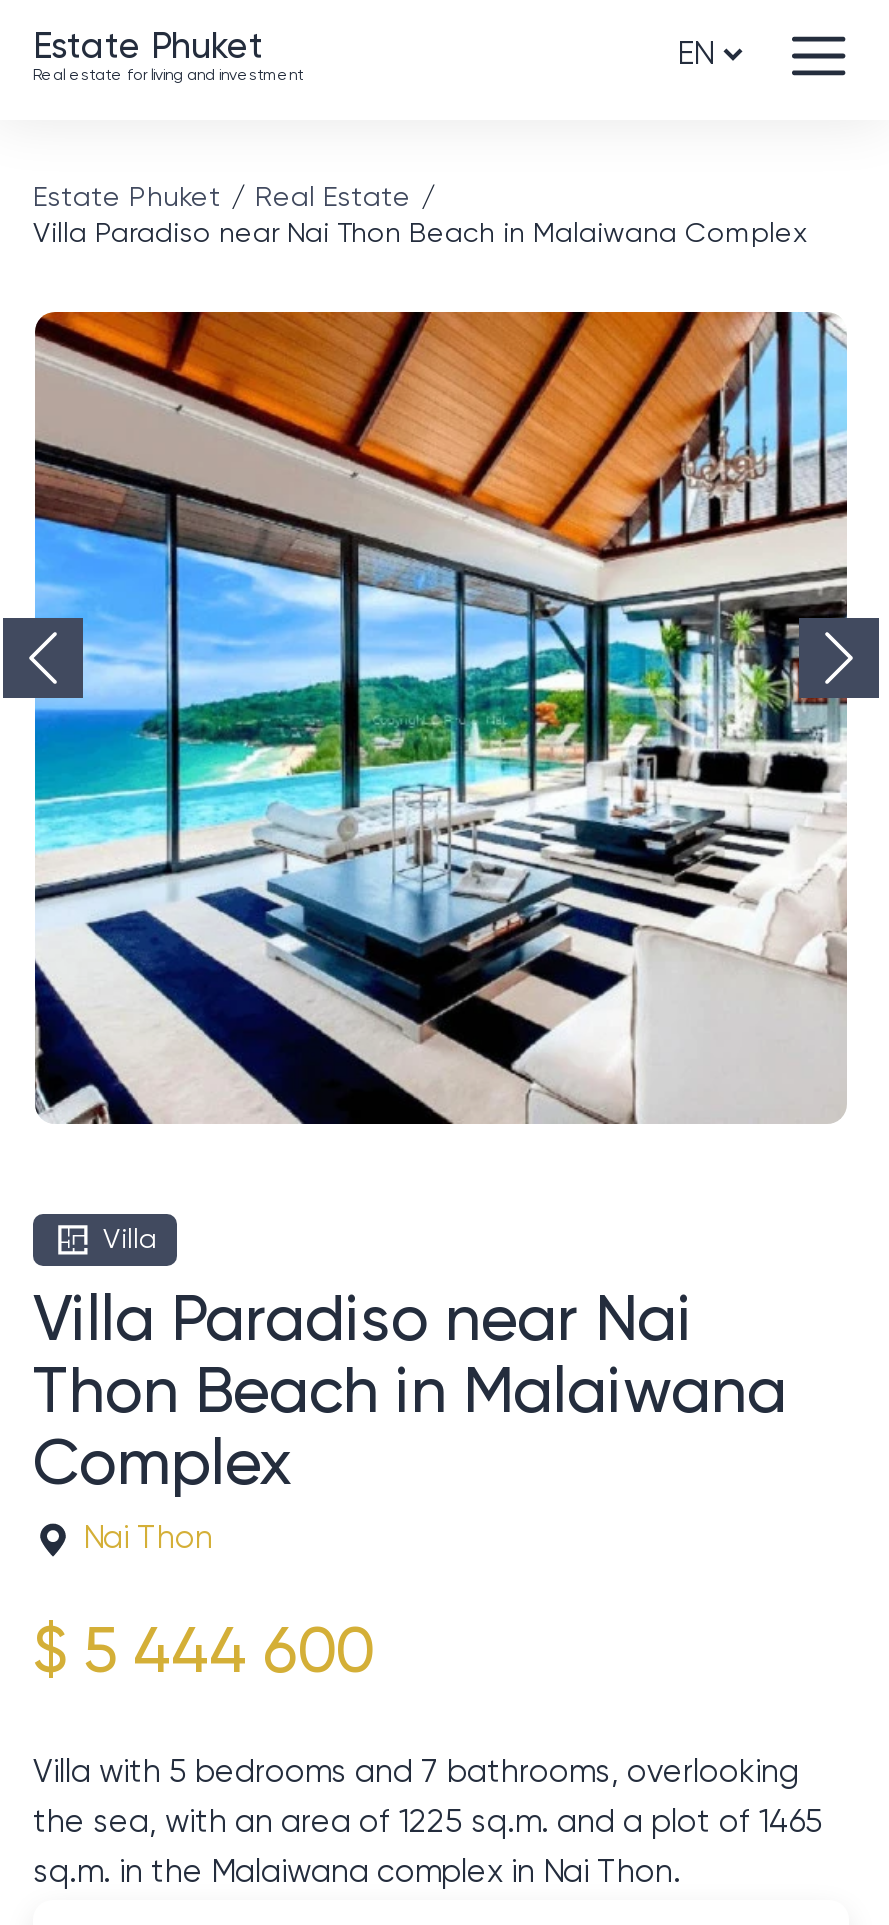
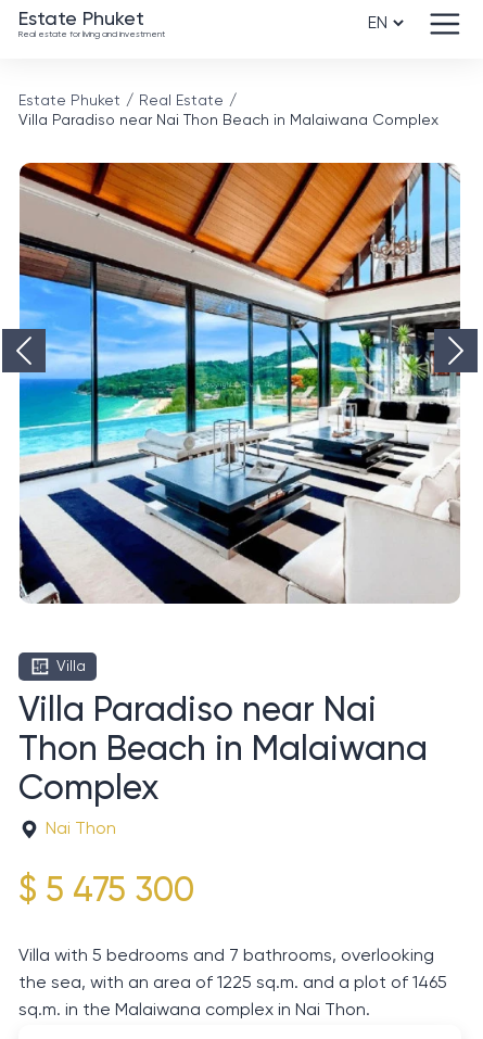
- $ 5 444 600
+ $ 5 475 300
